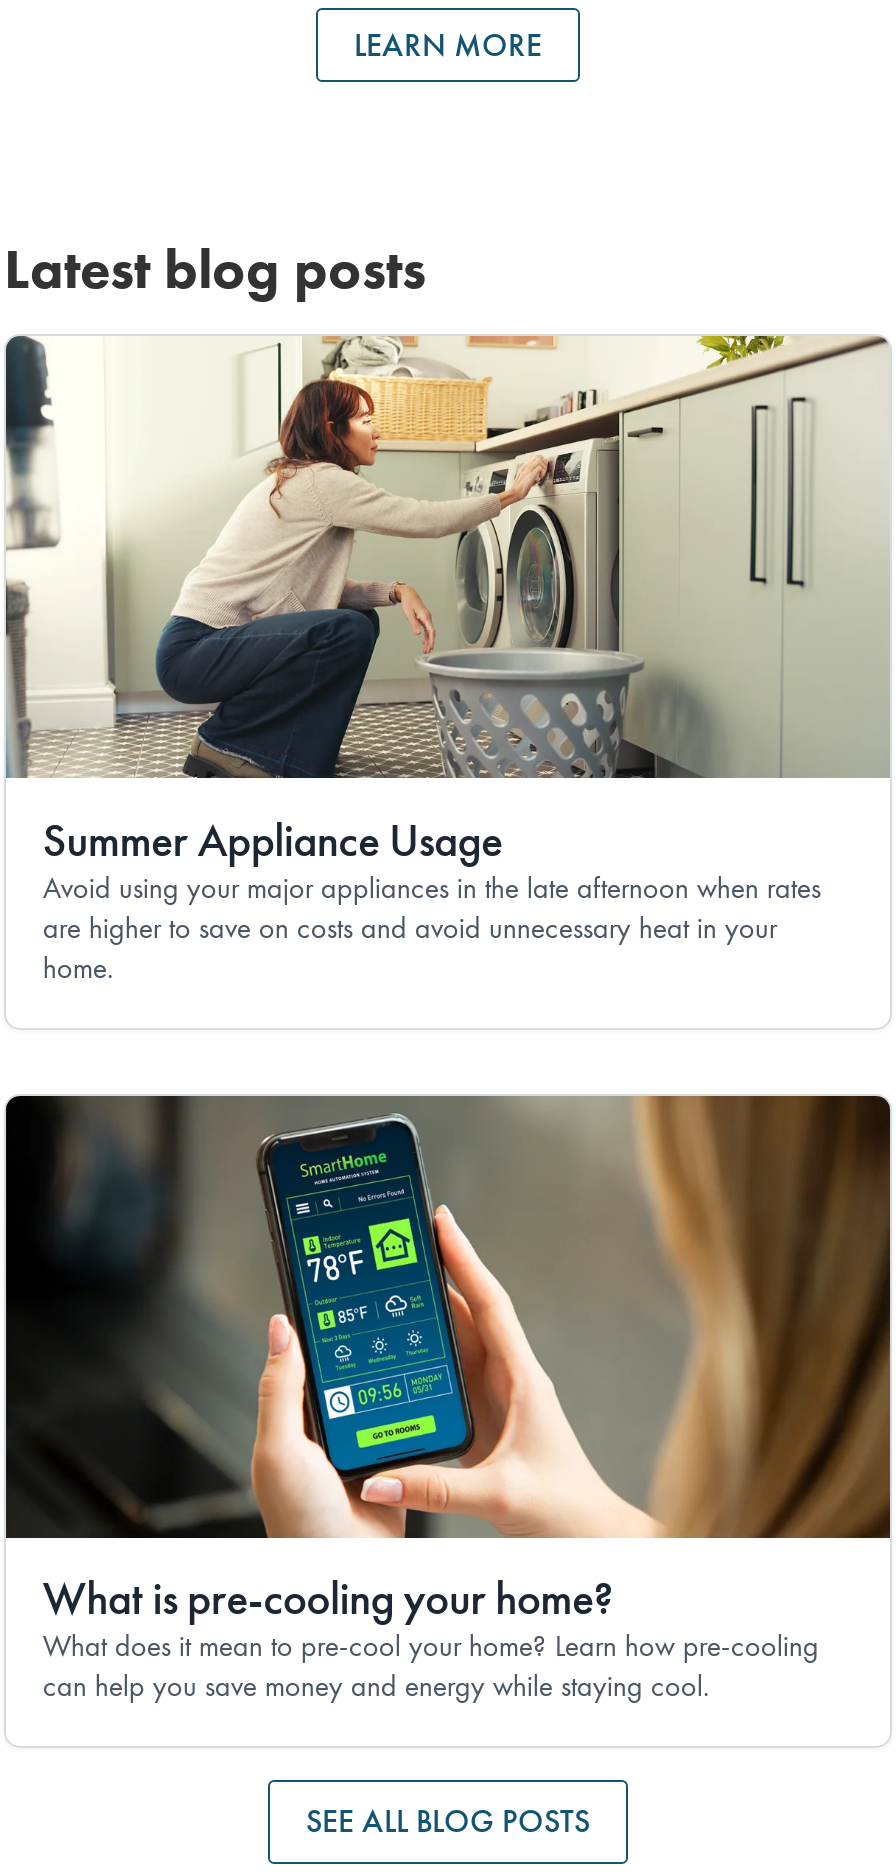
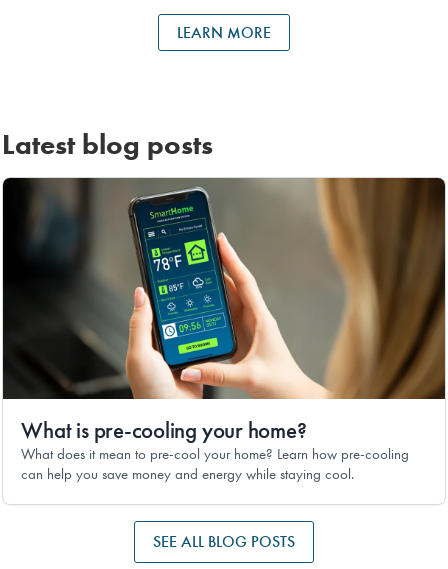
- [image]
- Summer Appliance Usage
- Avoid using your major appliances in the late afternoon when rates
- are higher to save on costs and avoid unnecessary heat in your
- home.
